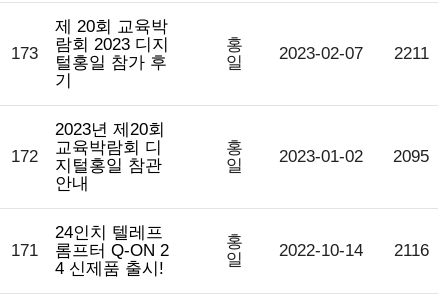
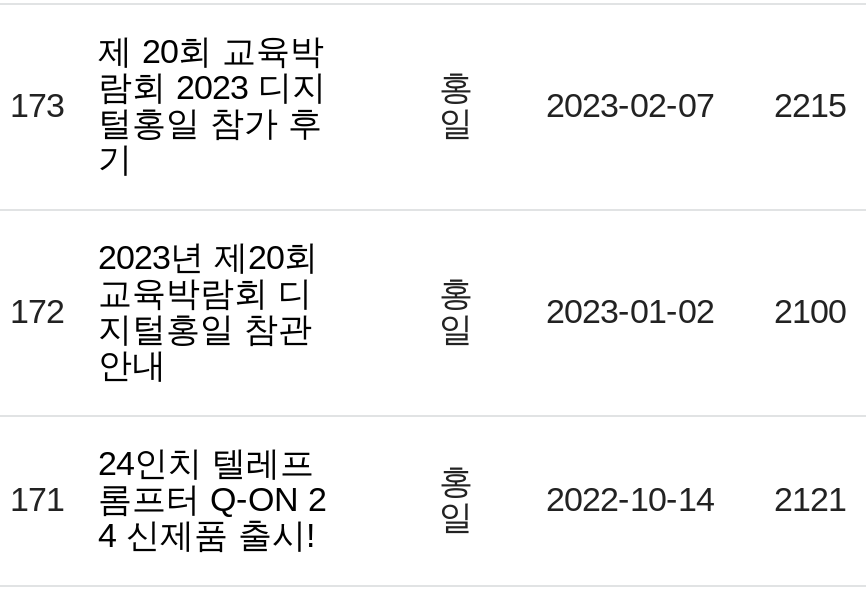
- 홍 일 2023-02-07 2211
+ 홍 일 2023-02-07 2215

- 홍 일 2023-01-02 2095
+ 홍 일 2023-01-02 2100

- 홍 일 2022-10-14 2116
+ 홍 일 2022-10-14 2121
